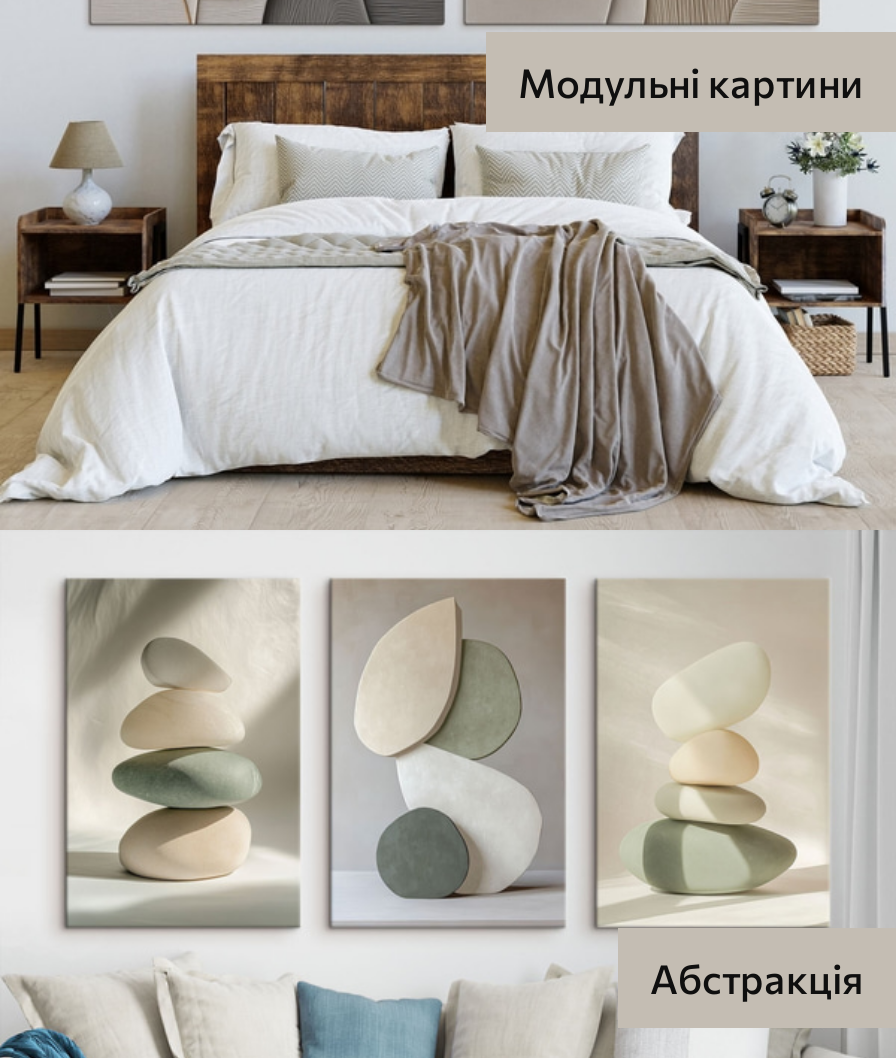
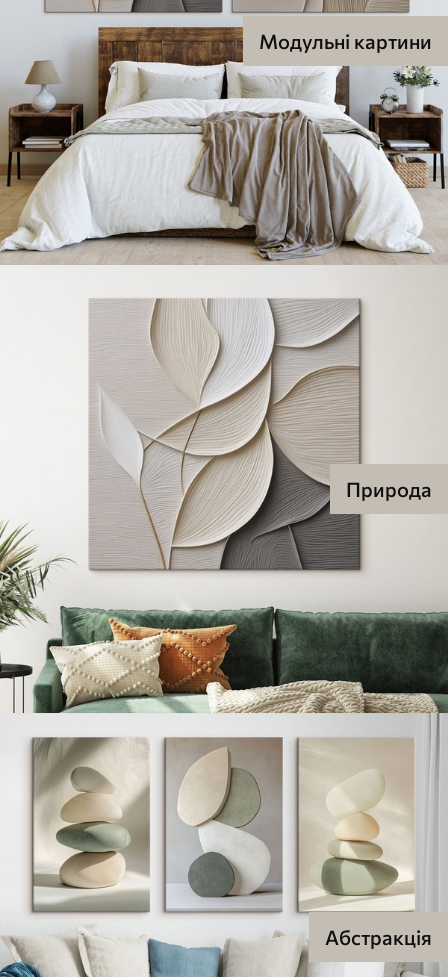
+ [image]
+ Природа
